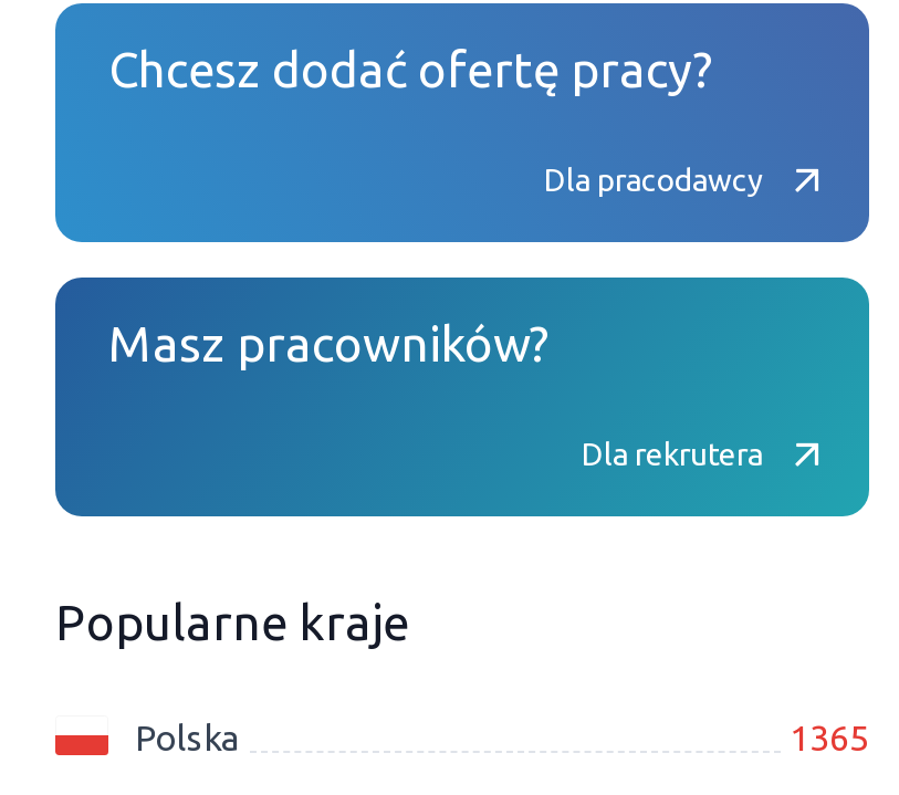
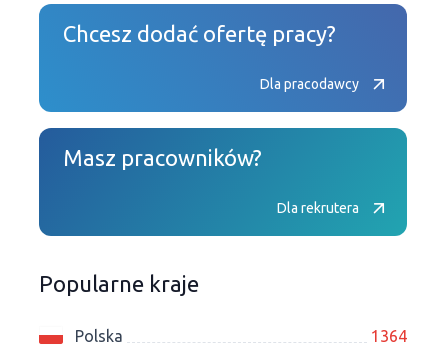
- 1365
+ 1364
